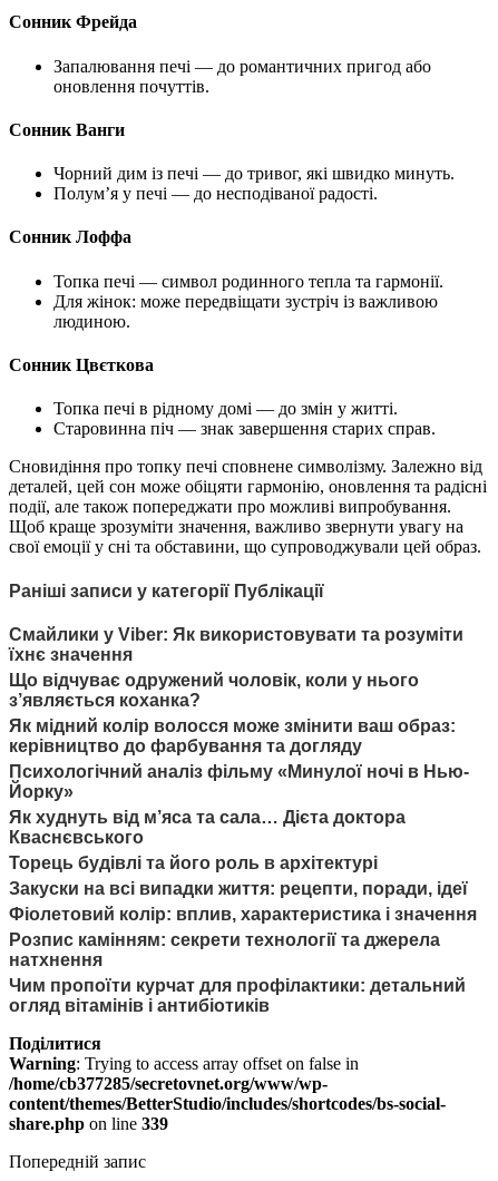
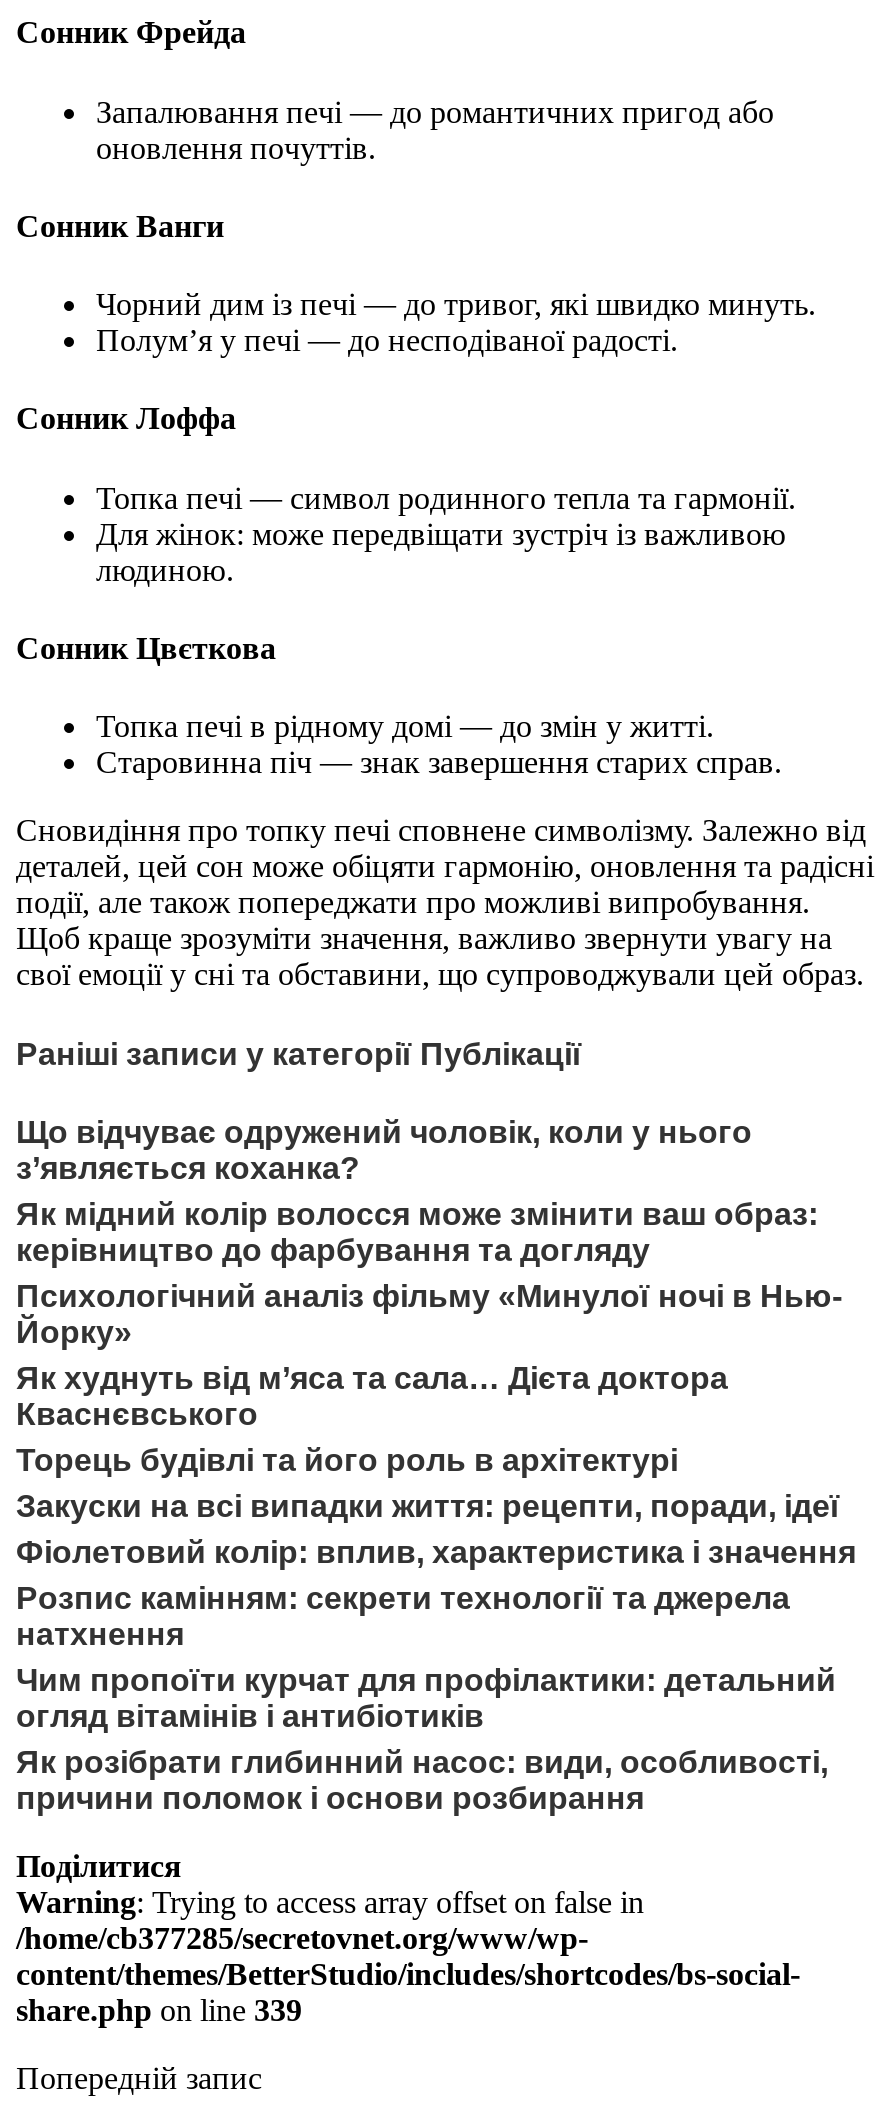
- Смайлики у Viber: Як використовувати та розуміти
- їхнє значення

moved up: Що відчуває одружений чоловік, коли у нього | з’являється коханка? | Як мідний колір волосся може змінити ваш образ: | ... | Чим пропоїти курчат для профілактики: детальний | огляд вітамінів і антибіотиків

+ Як розібрати глибинний насос: види, особливості,
+ причини поломок і основи розбирання
